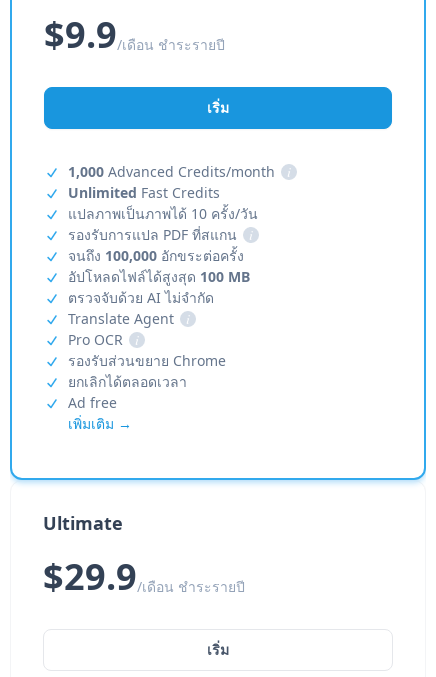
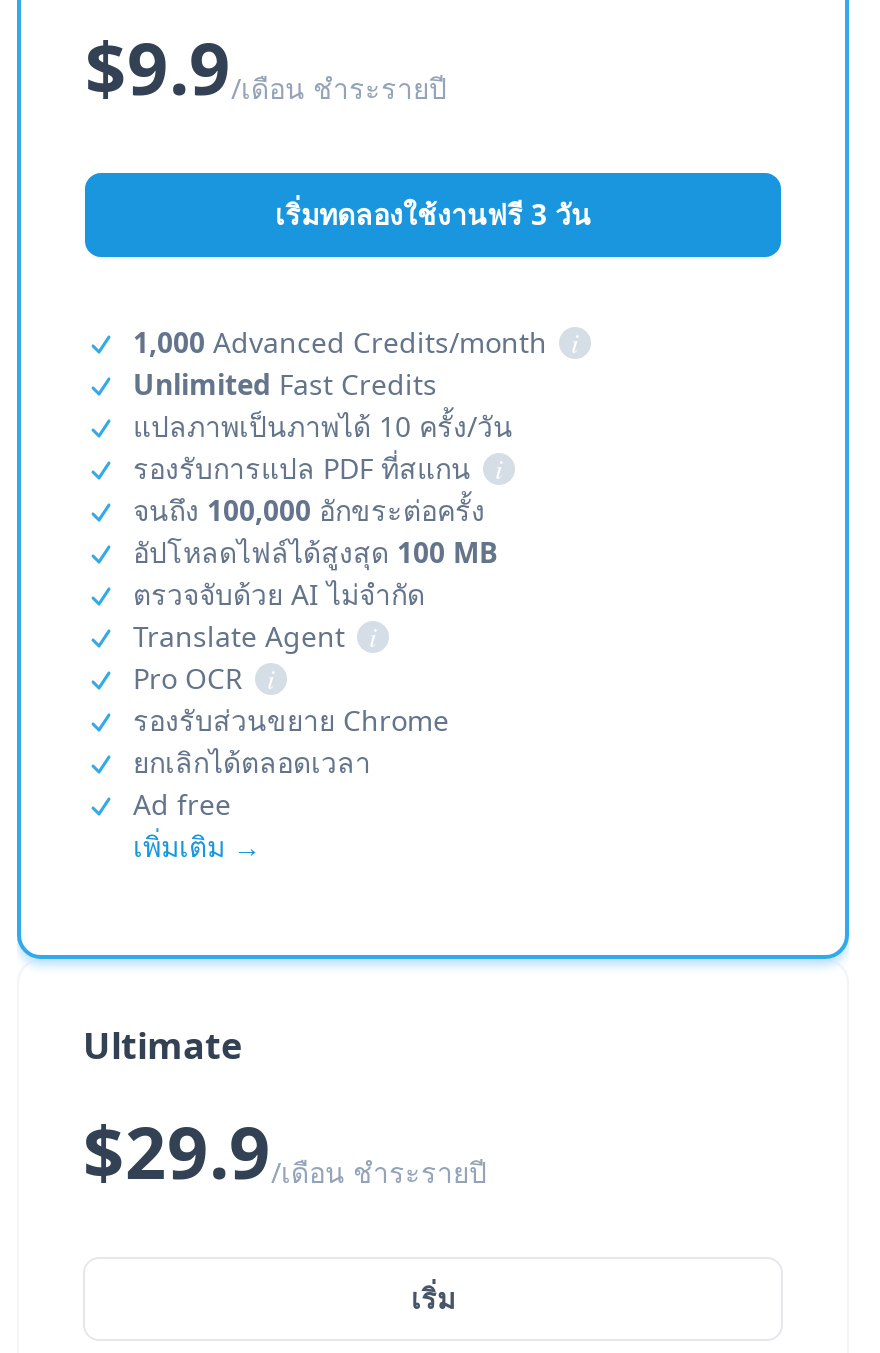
- เริ่ม
+ เริ่มทดลองใช้งานฟรี 3 วัน
